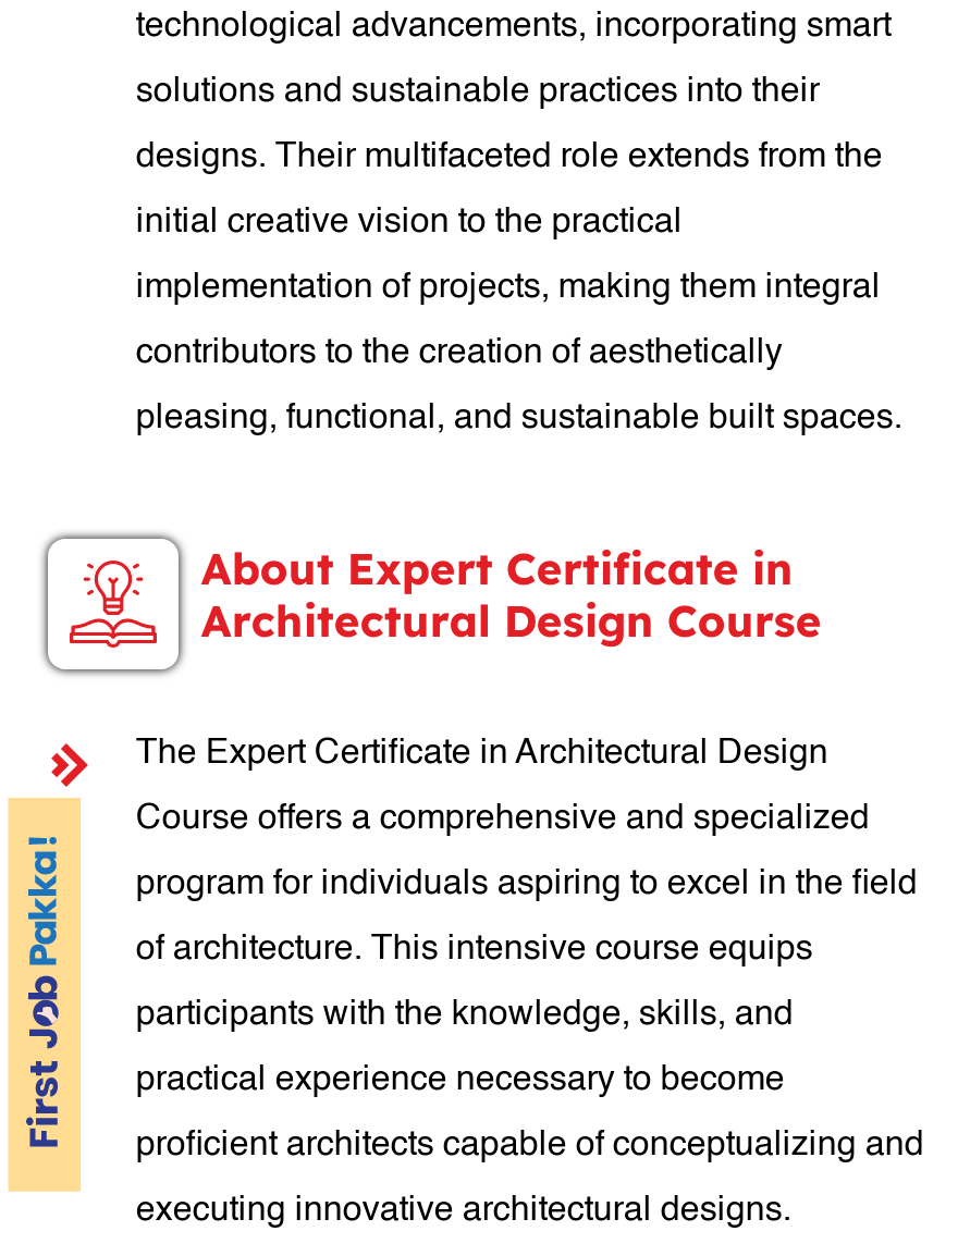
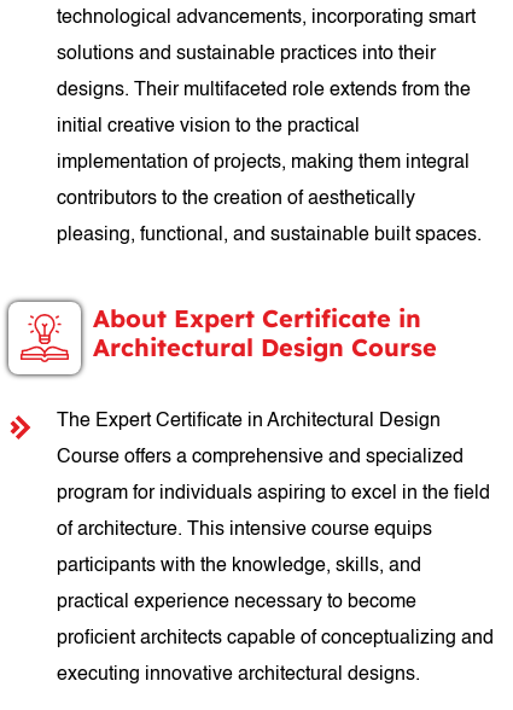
- [image]
